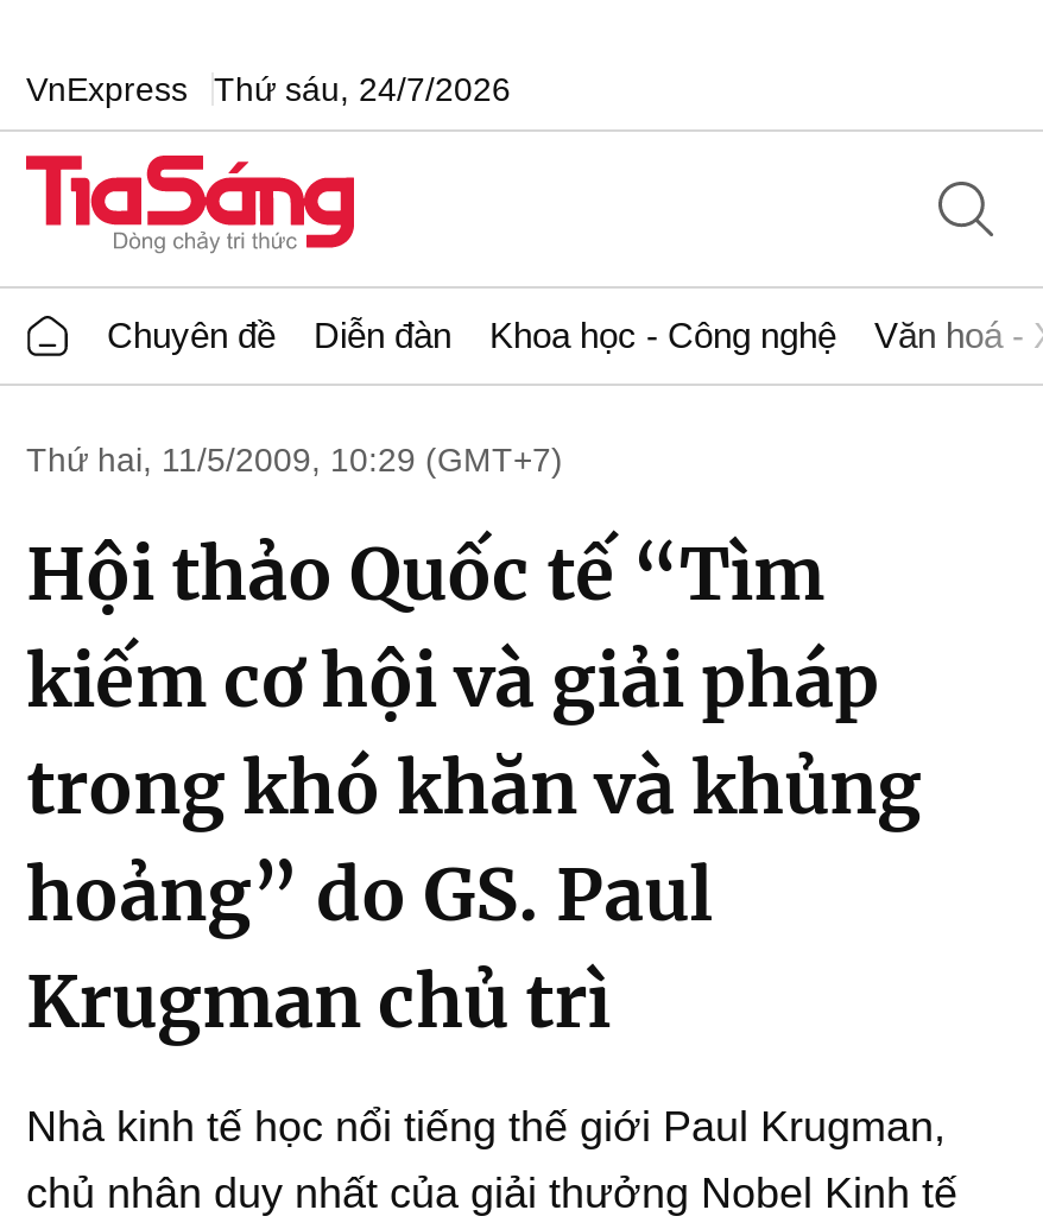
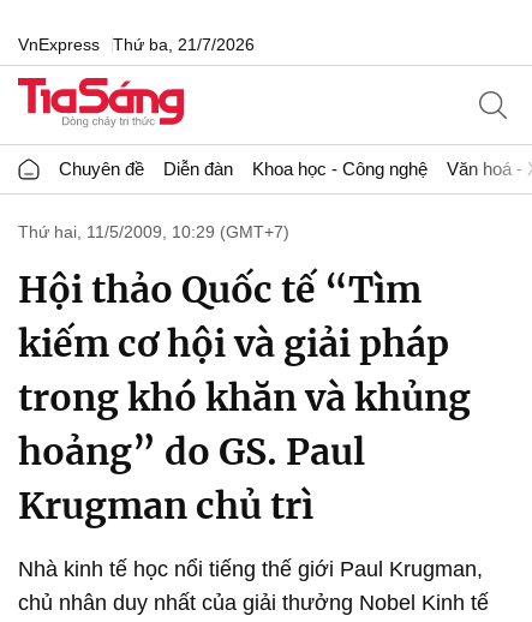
- VnExpress Thứ sáu, 24/7/2026
+ VnExpress Thứ ba, 21/7/2026
